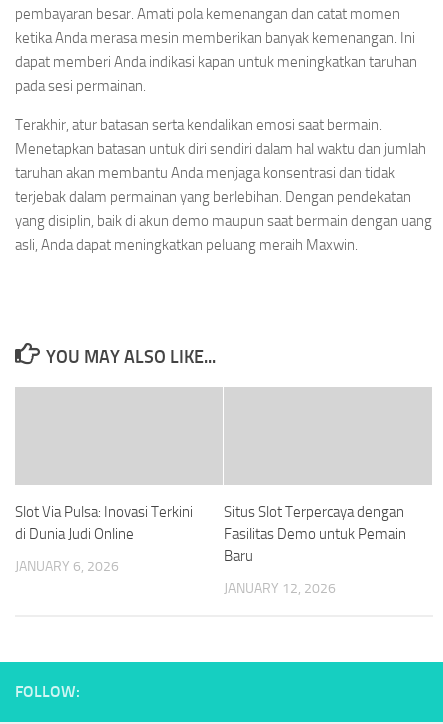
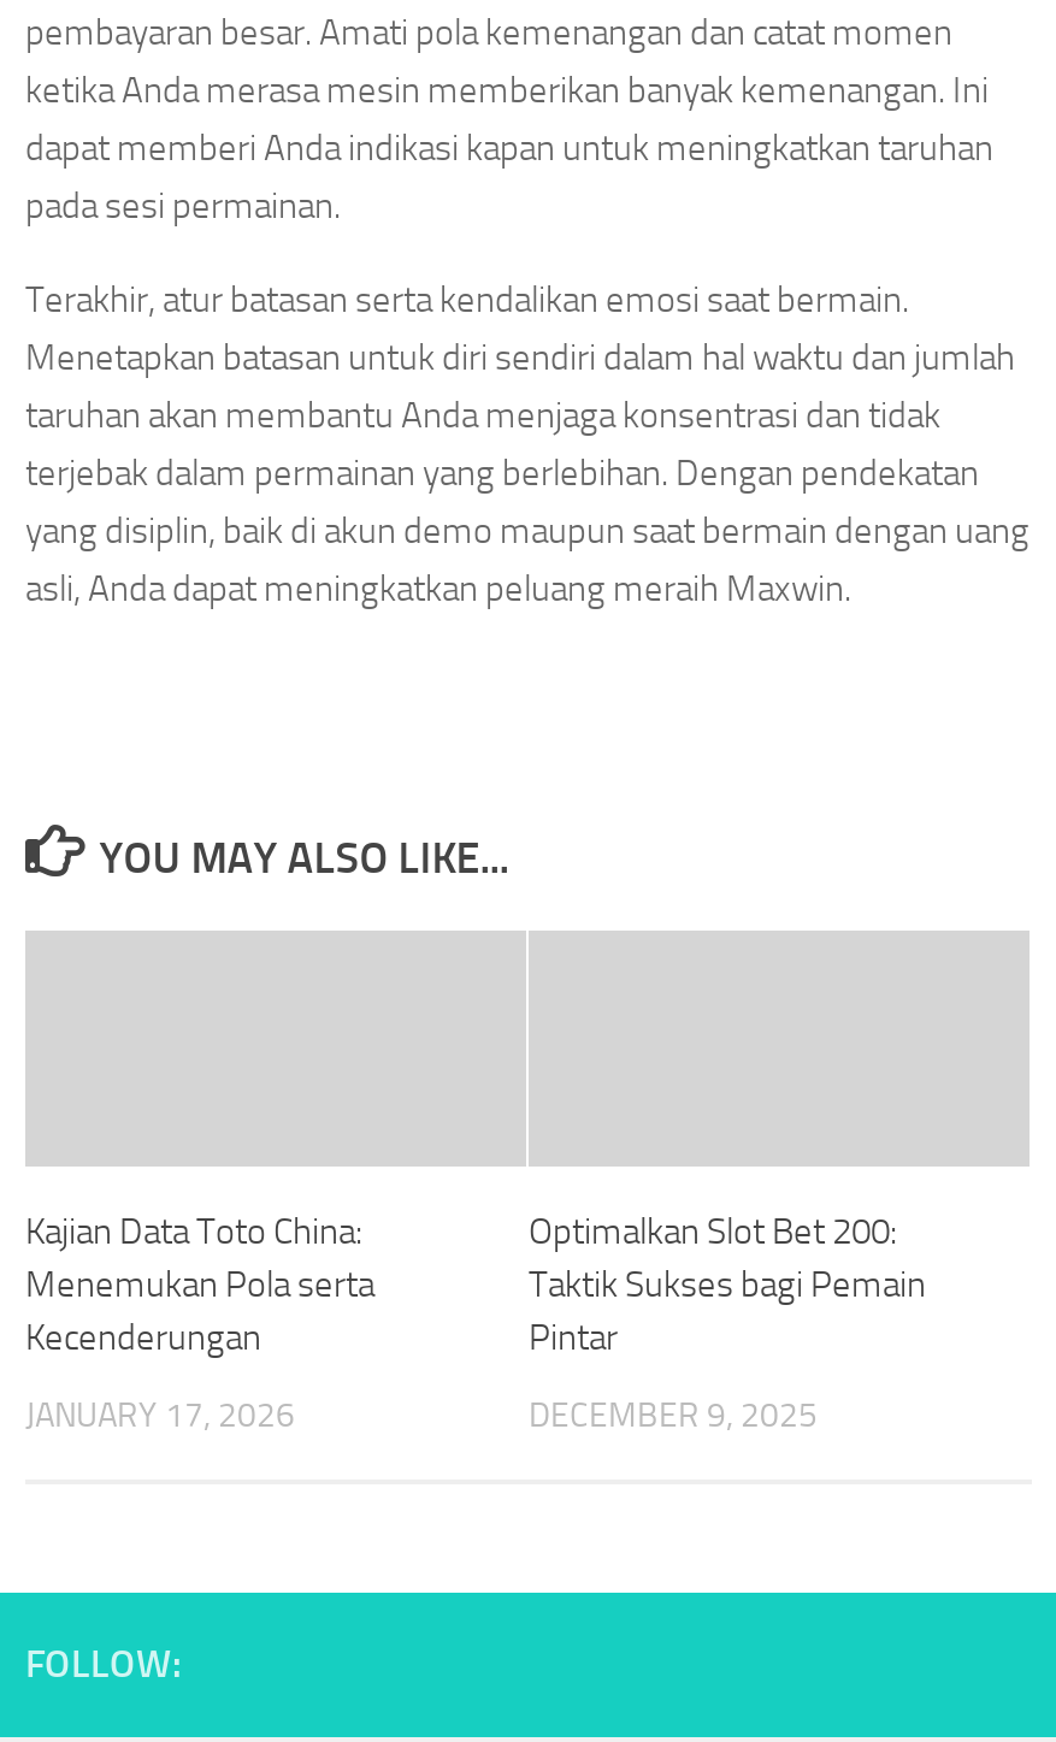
- Slot Via Pulsa: Inovasi Terkini
- di Dunia Judi Online
+ Kajian Data Toto China:
+ Menemukan Pola serta
+ Kecenderungan

- Situs Slot Terpercaya dengan
- Fasilitas Demo untuk Pemain
- Baru
+ Optimalkan Slot Bet 200:
+ Taktik Sukses bagi Pemain
+ Pintar

- JANUARY 6, 2026
+ JANUARY 17, 2026

- JANUARY 12, 2026
+ DECEMBER 9, 2025
